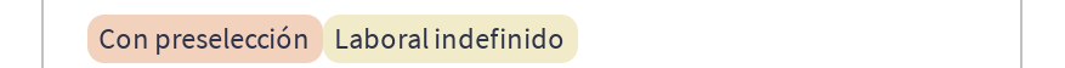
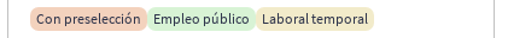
- Laboral indefinido
+ Empleo público
+ Laboral temporal
